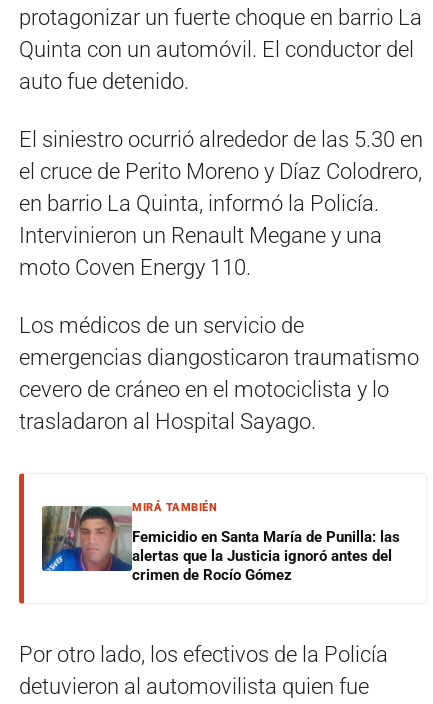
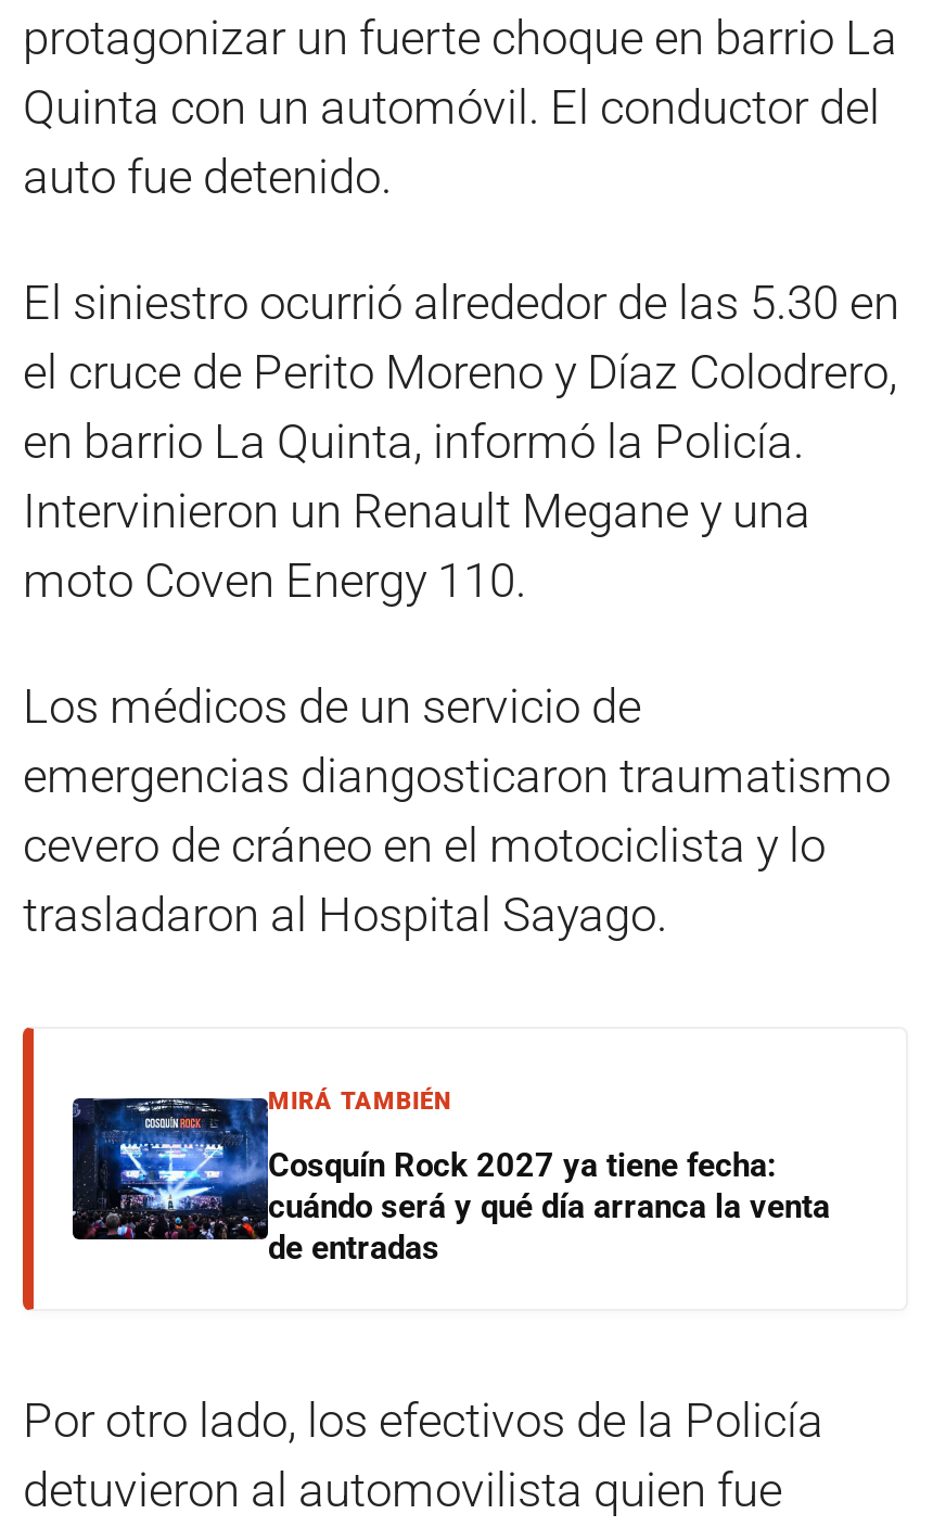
- [image]
- Femicidio en Santa María de Punilla: las
- alertas que la Justicia ignoró antes del
- crimen de Rocío Gómez
+ [image]
+ Cosquín Rock 2027 ya tiene fecha:
+ cuándo será y qué día arranca la venta
+ de entradas
